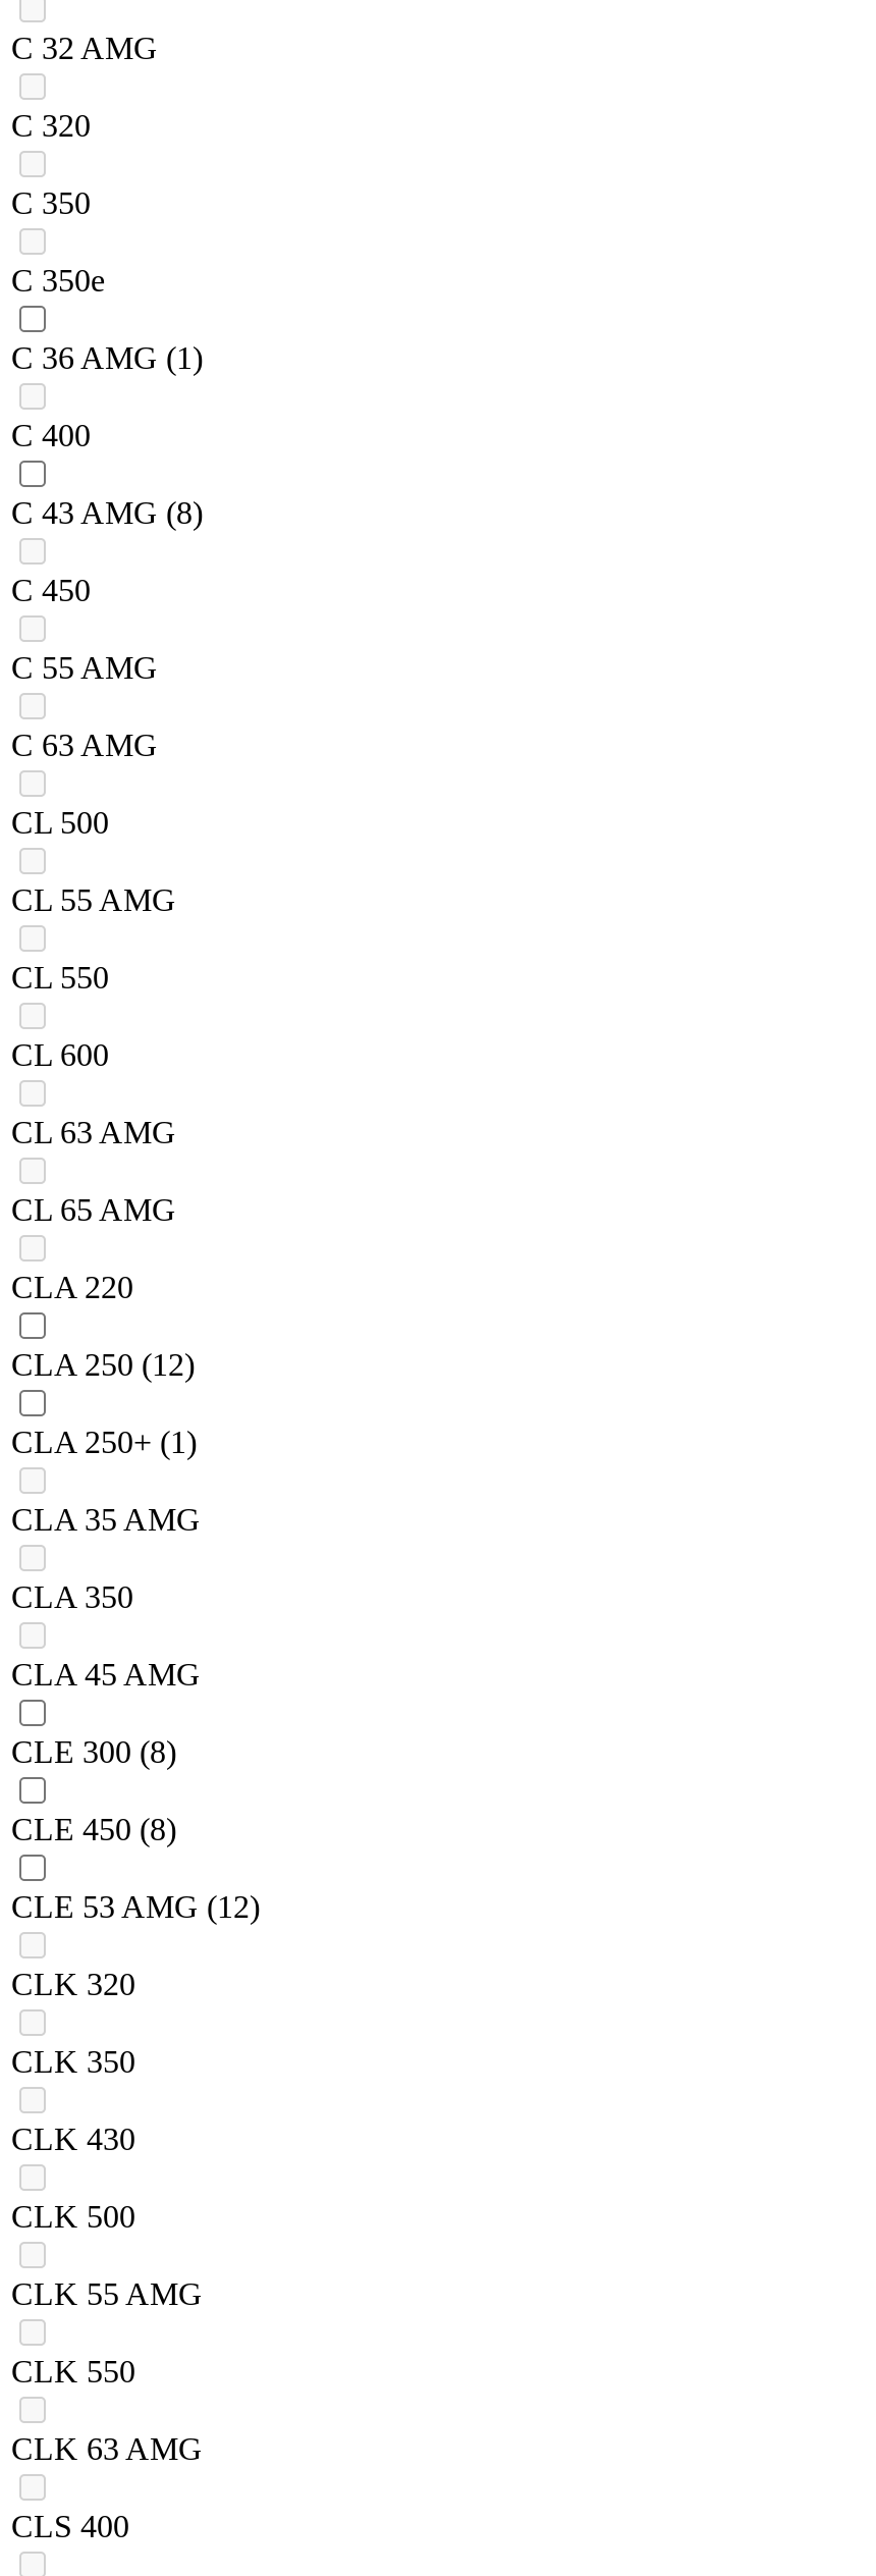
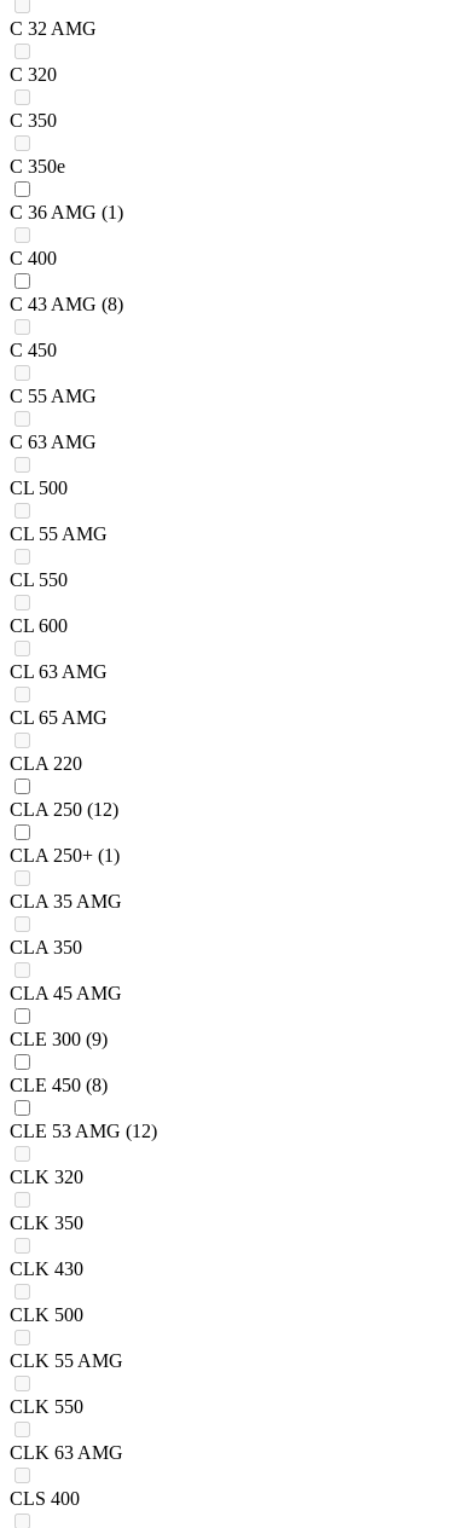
- CLE 300 (8)
+ CLE 300 (9)
